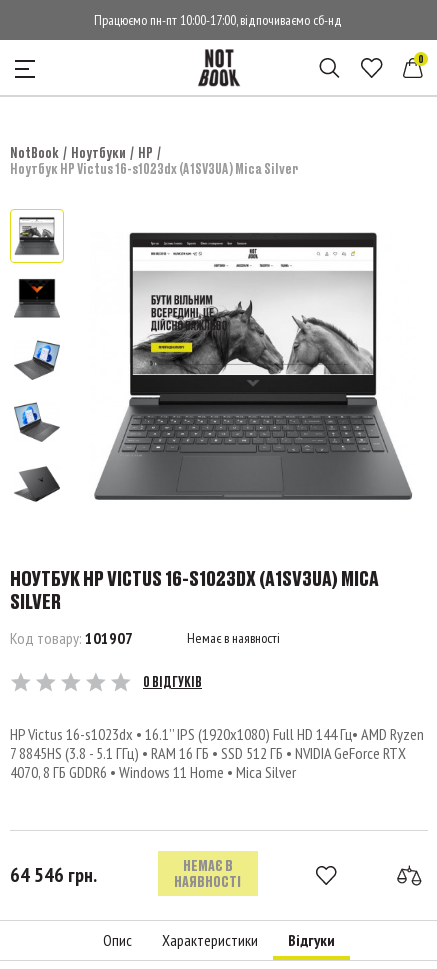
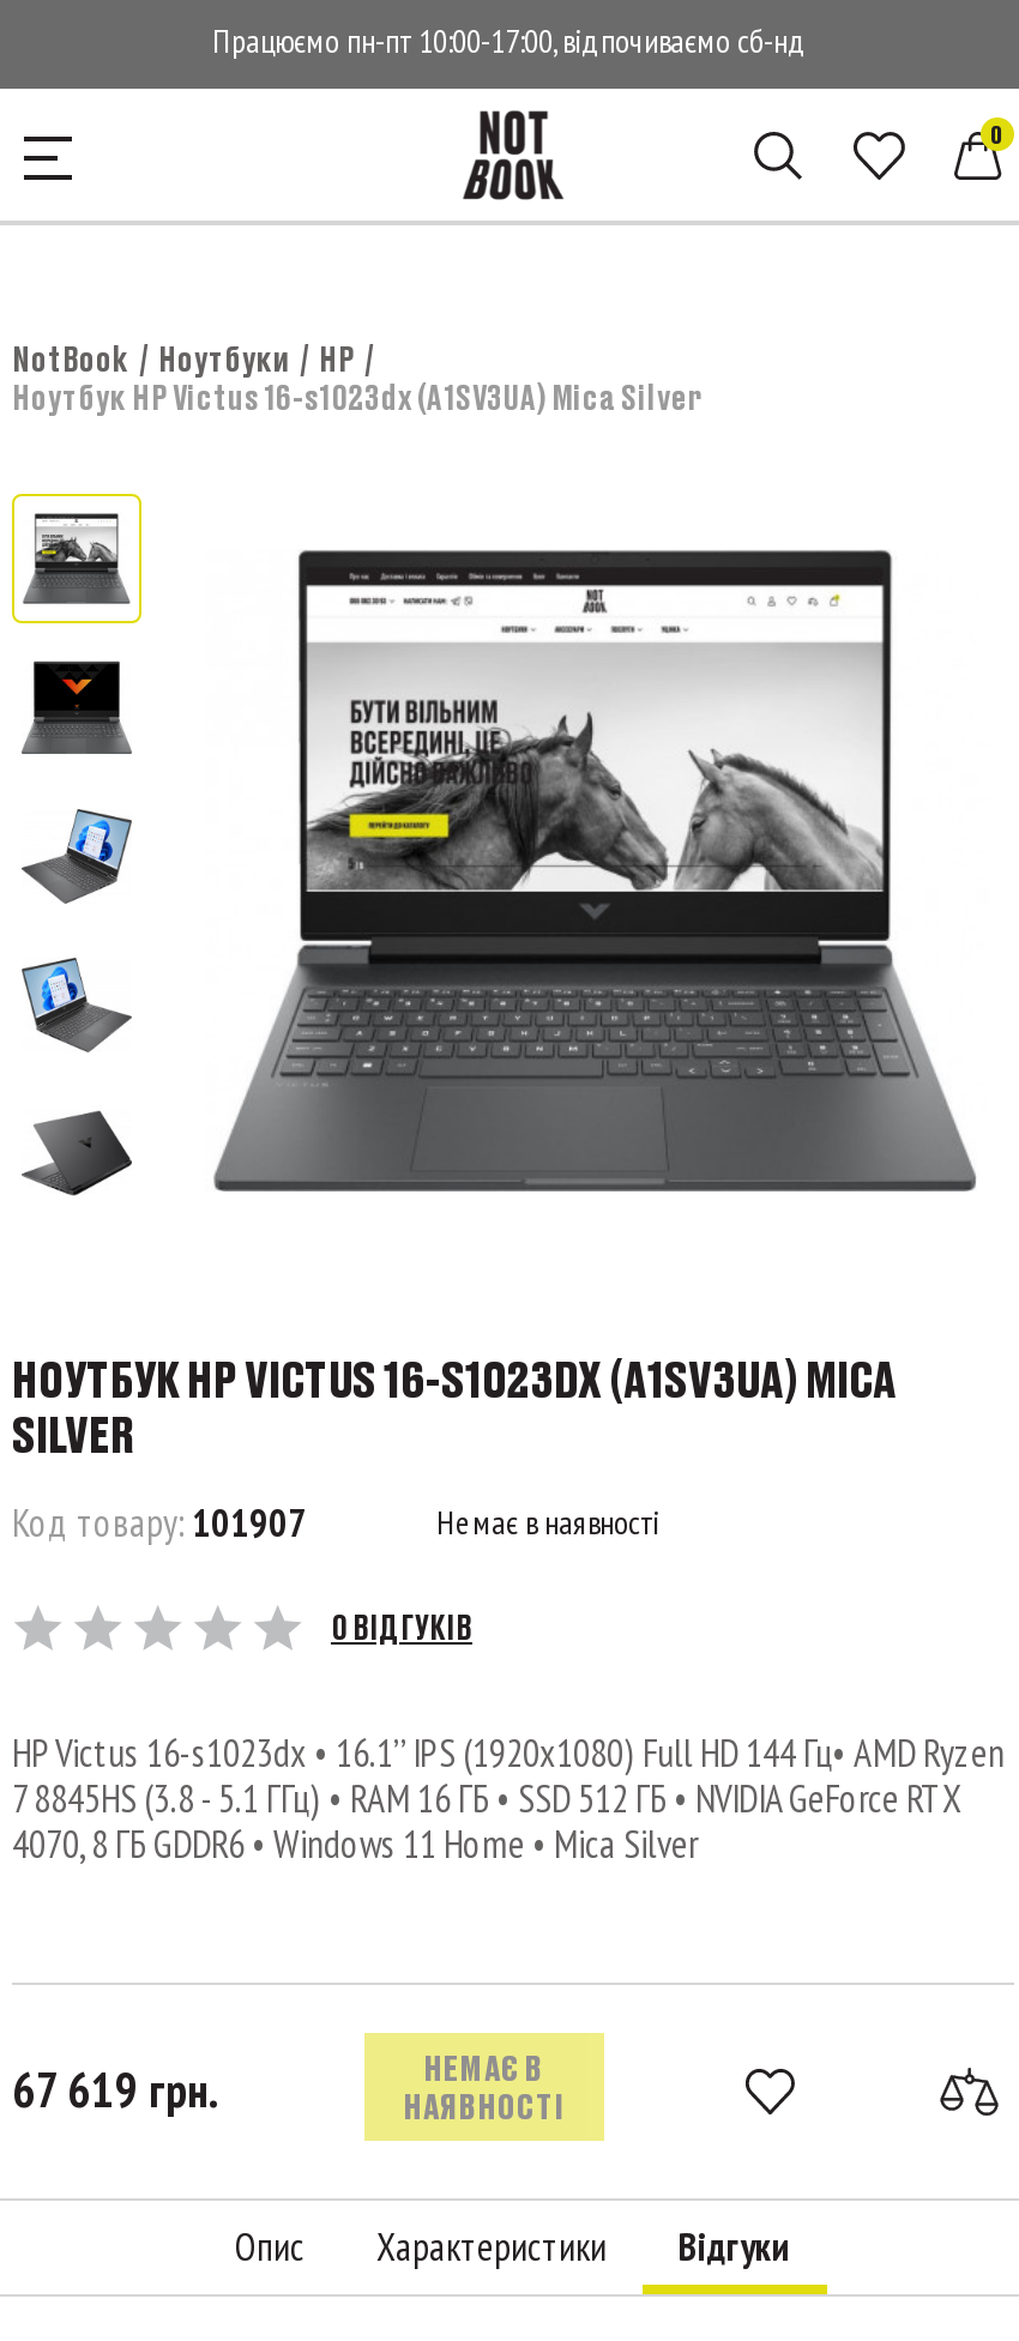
- 64 546 грн.
+ 67 619 грн.
